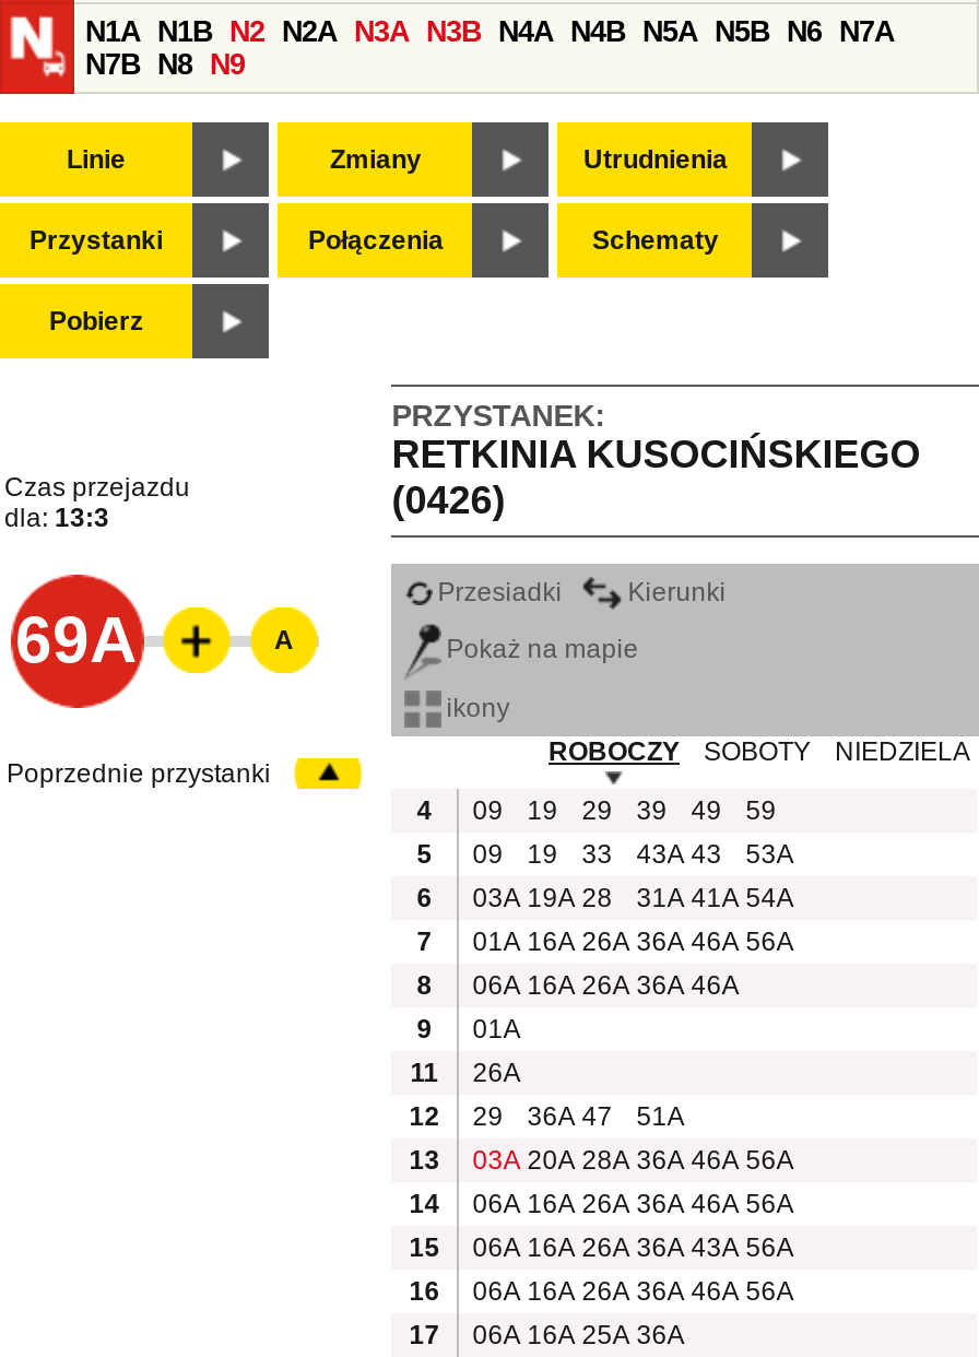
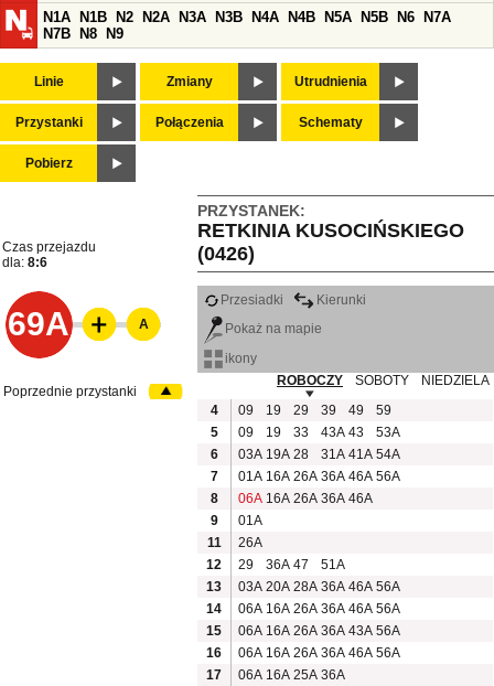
- dla: 13:3
+ dla: 8:6
